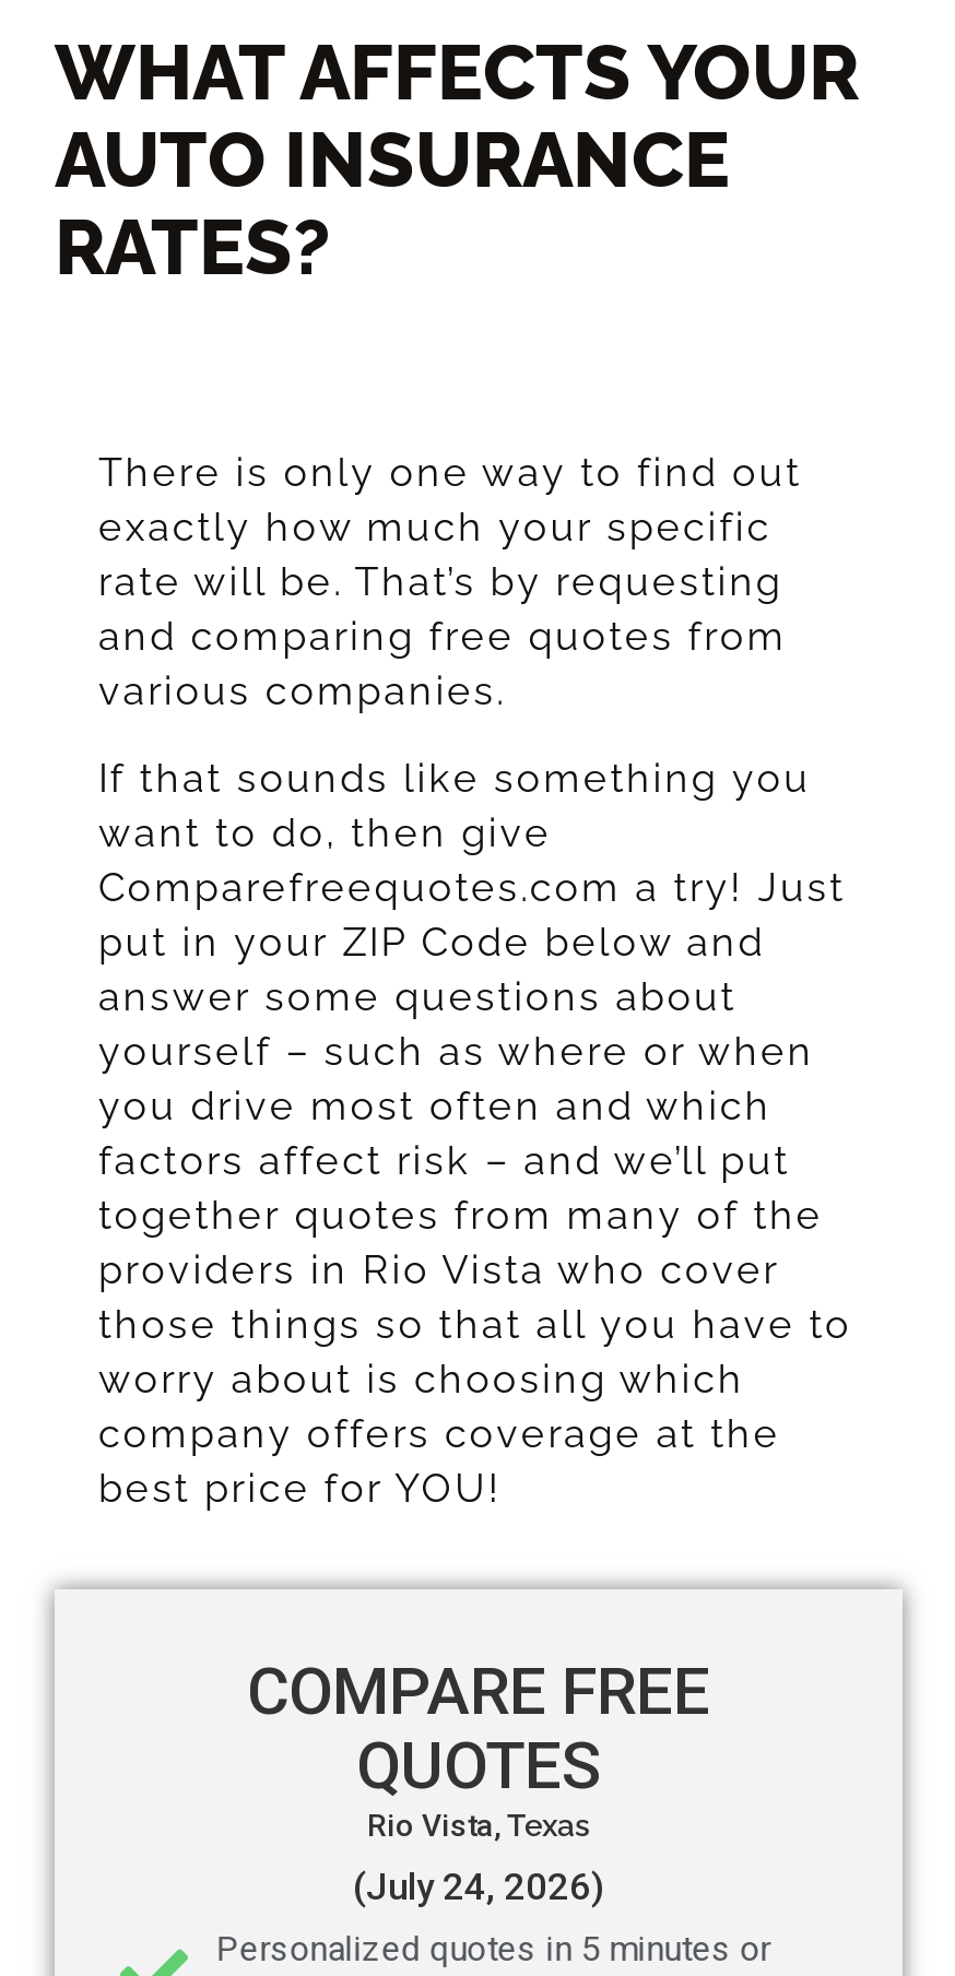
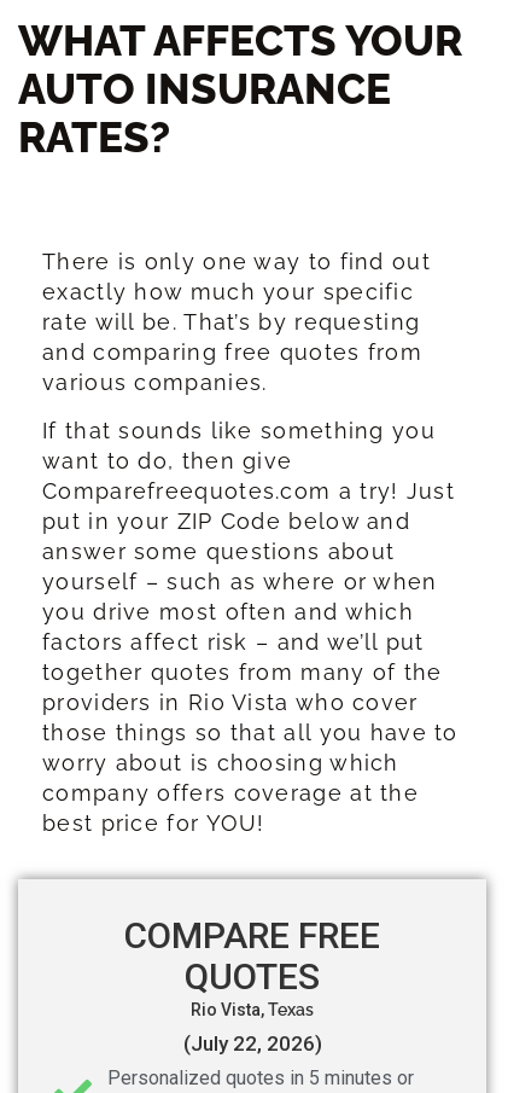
- (July 24, 2026)
+ (July 22, 2026)
